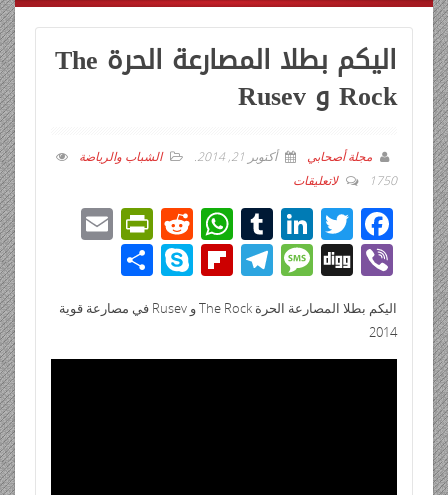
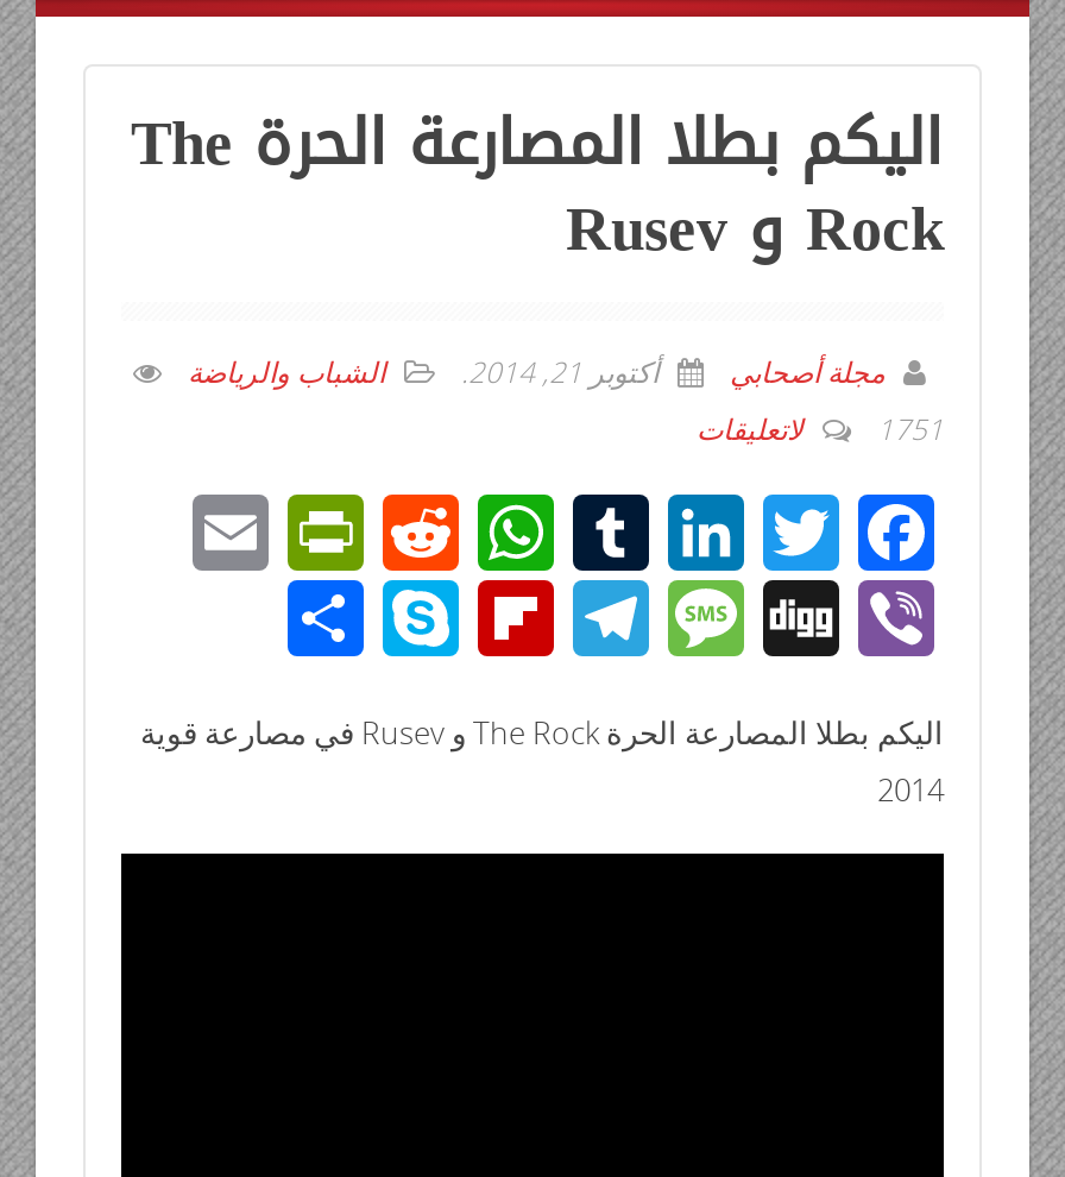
- 1750 لاتعليقات
+ 1751 لاتعليقات
